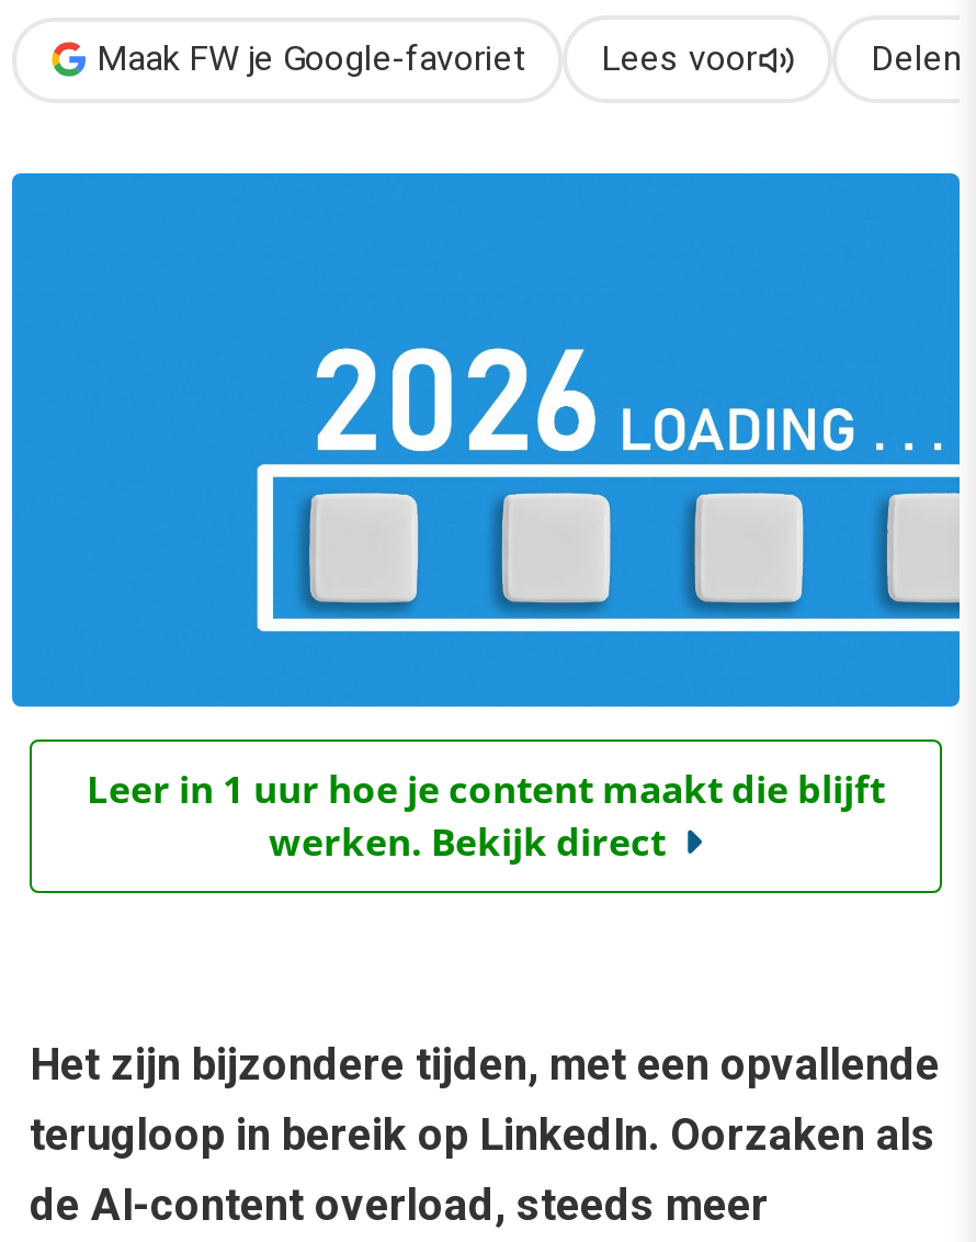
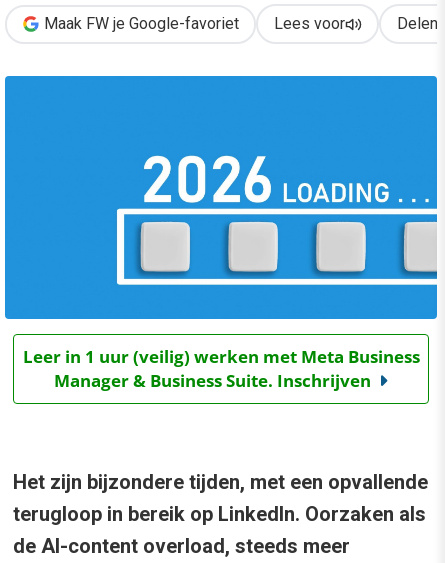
- Leer in 1 uur hoe je content maakt die blijft
- werken. Bekijk direct
+ Leer in 1 uur (veilig) werken met Meta Business
+ Manager & Business Suite. Inschrijven
